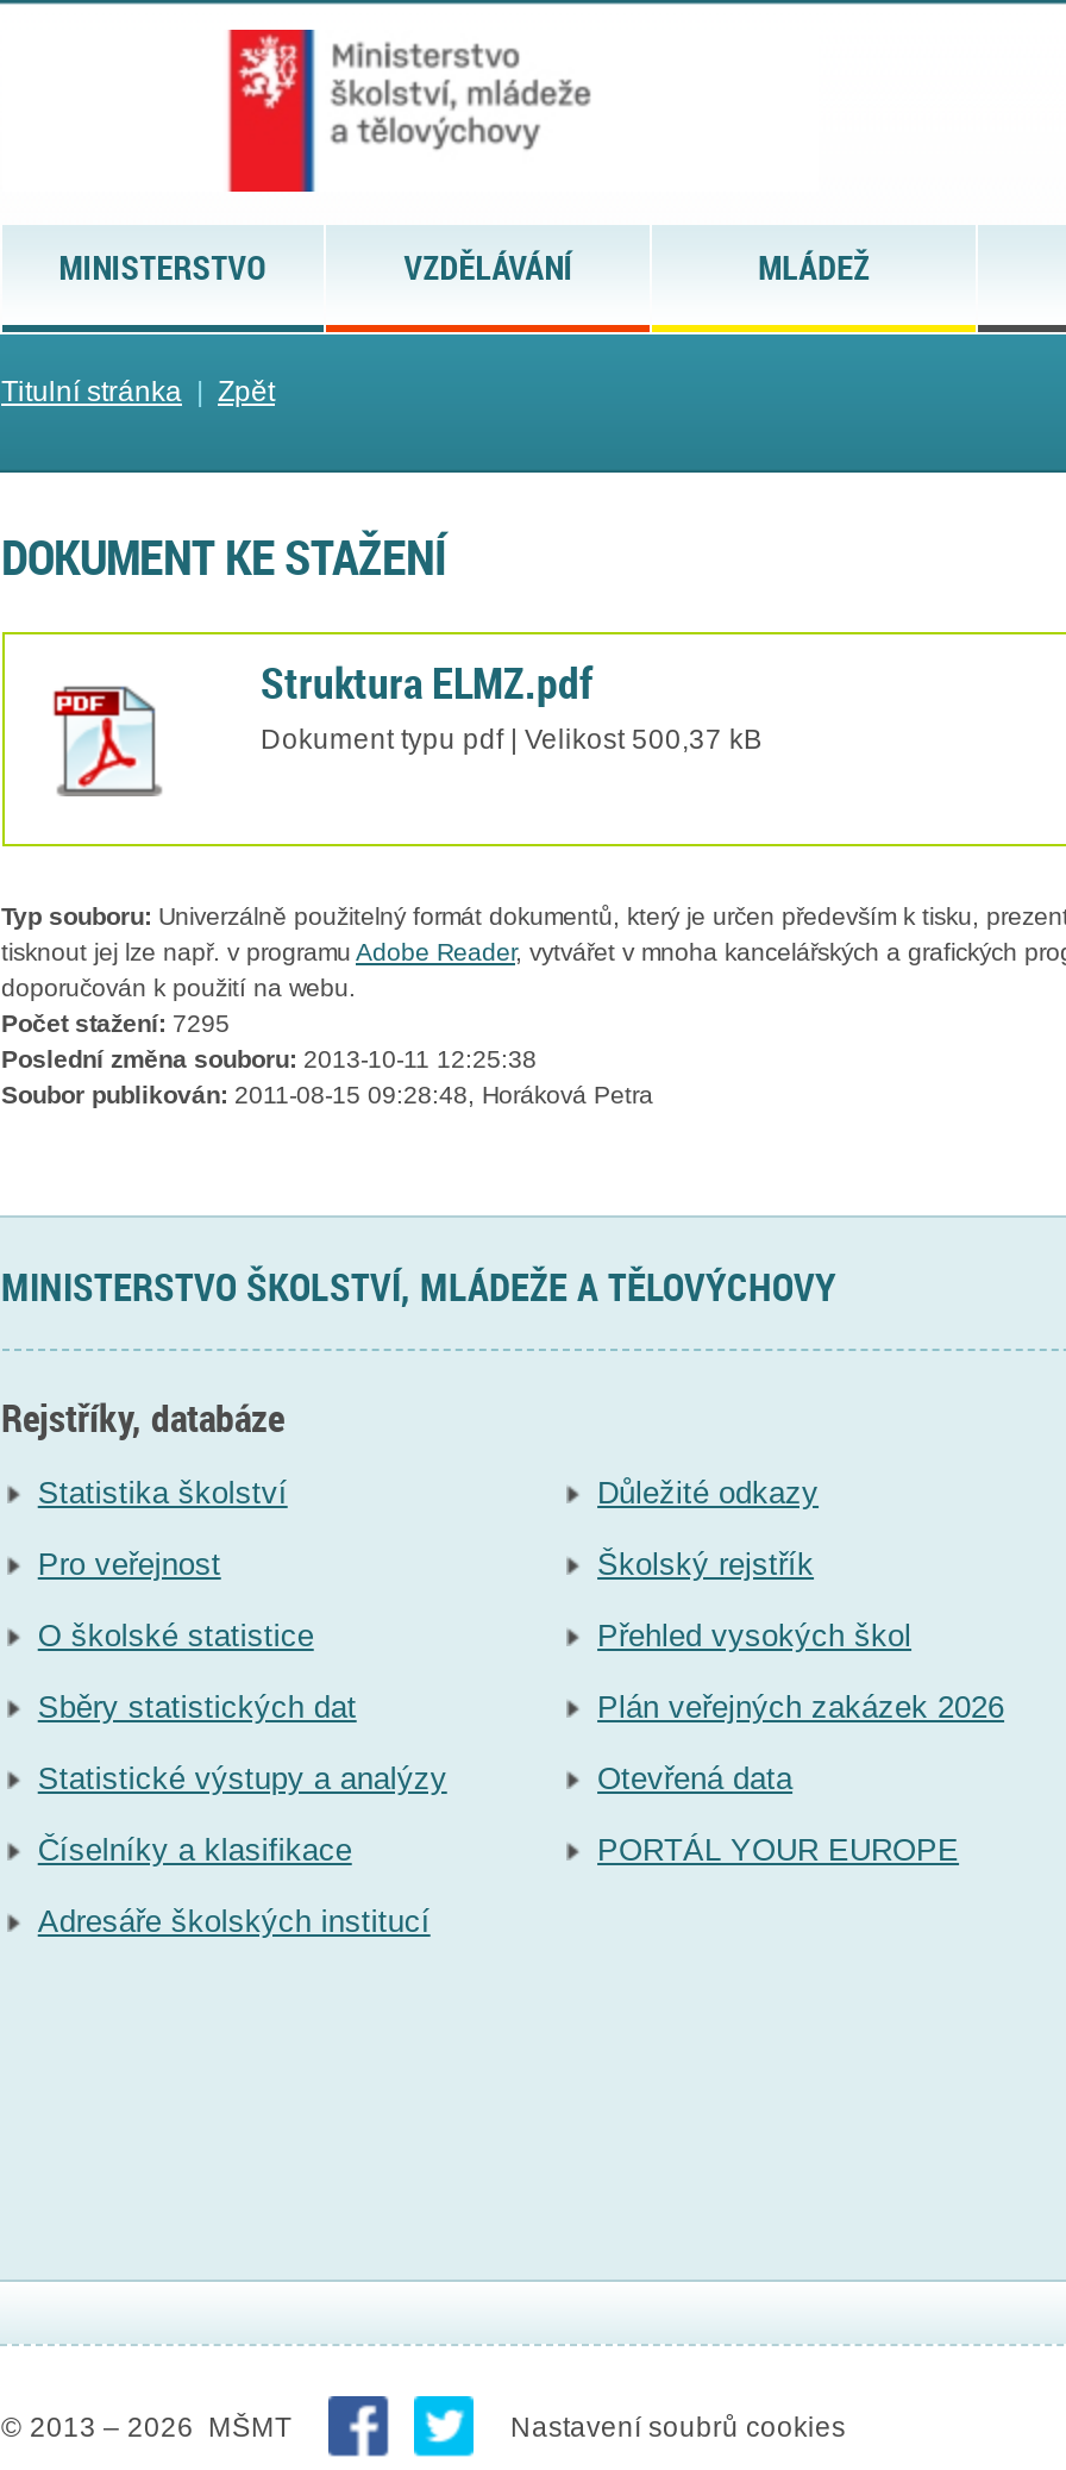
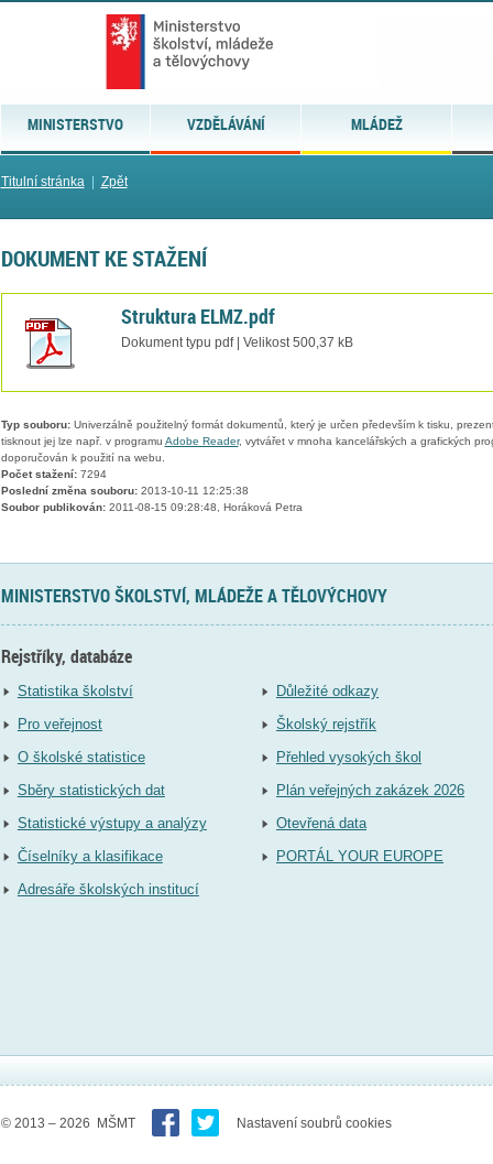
- Počet stažení: 7295
+ Počet stažení: 7294
